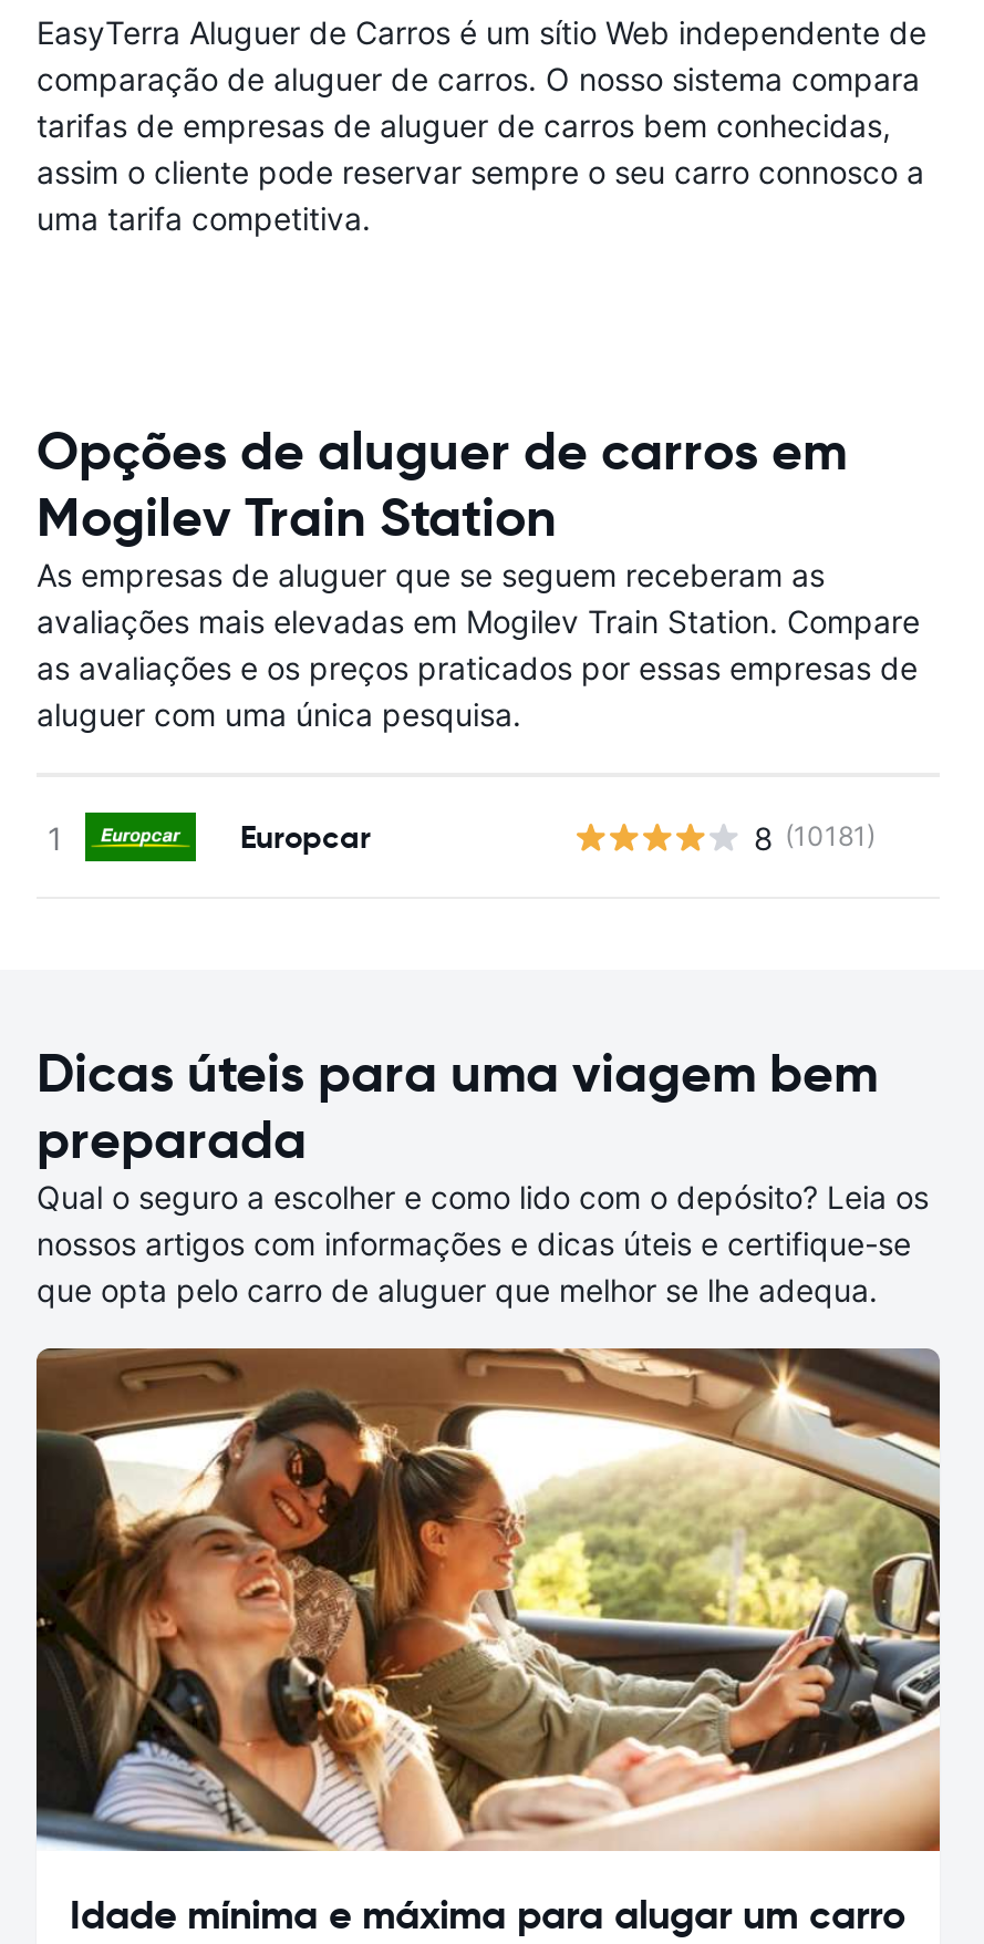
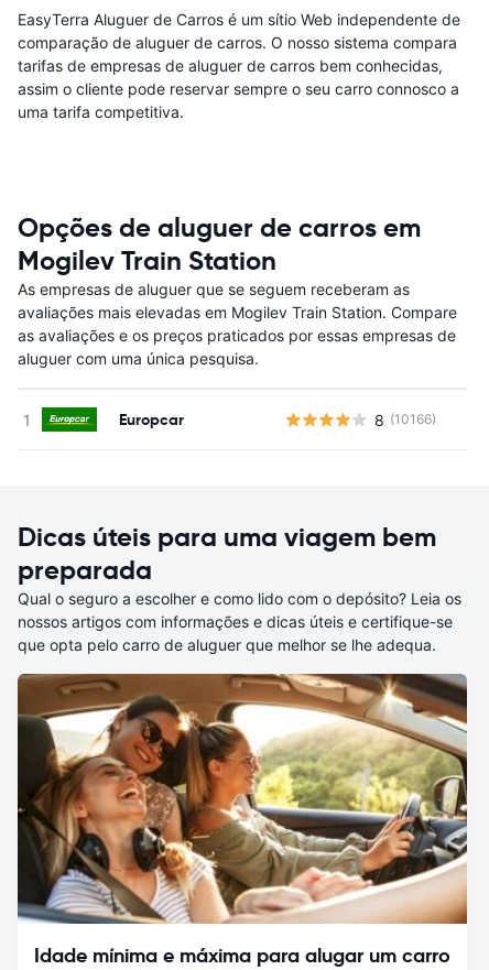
- 8 (10181)
+ 8 (10166)
